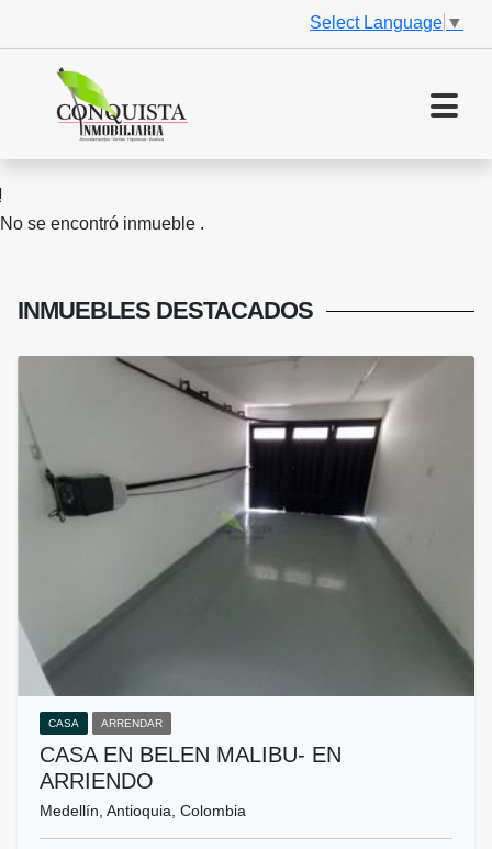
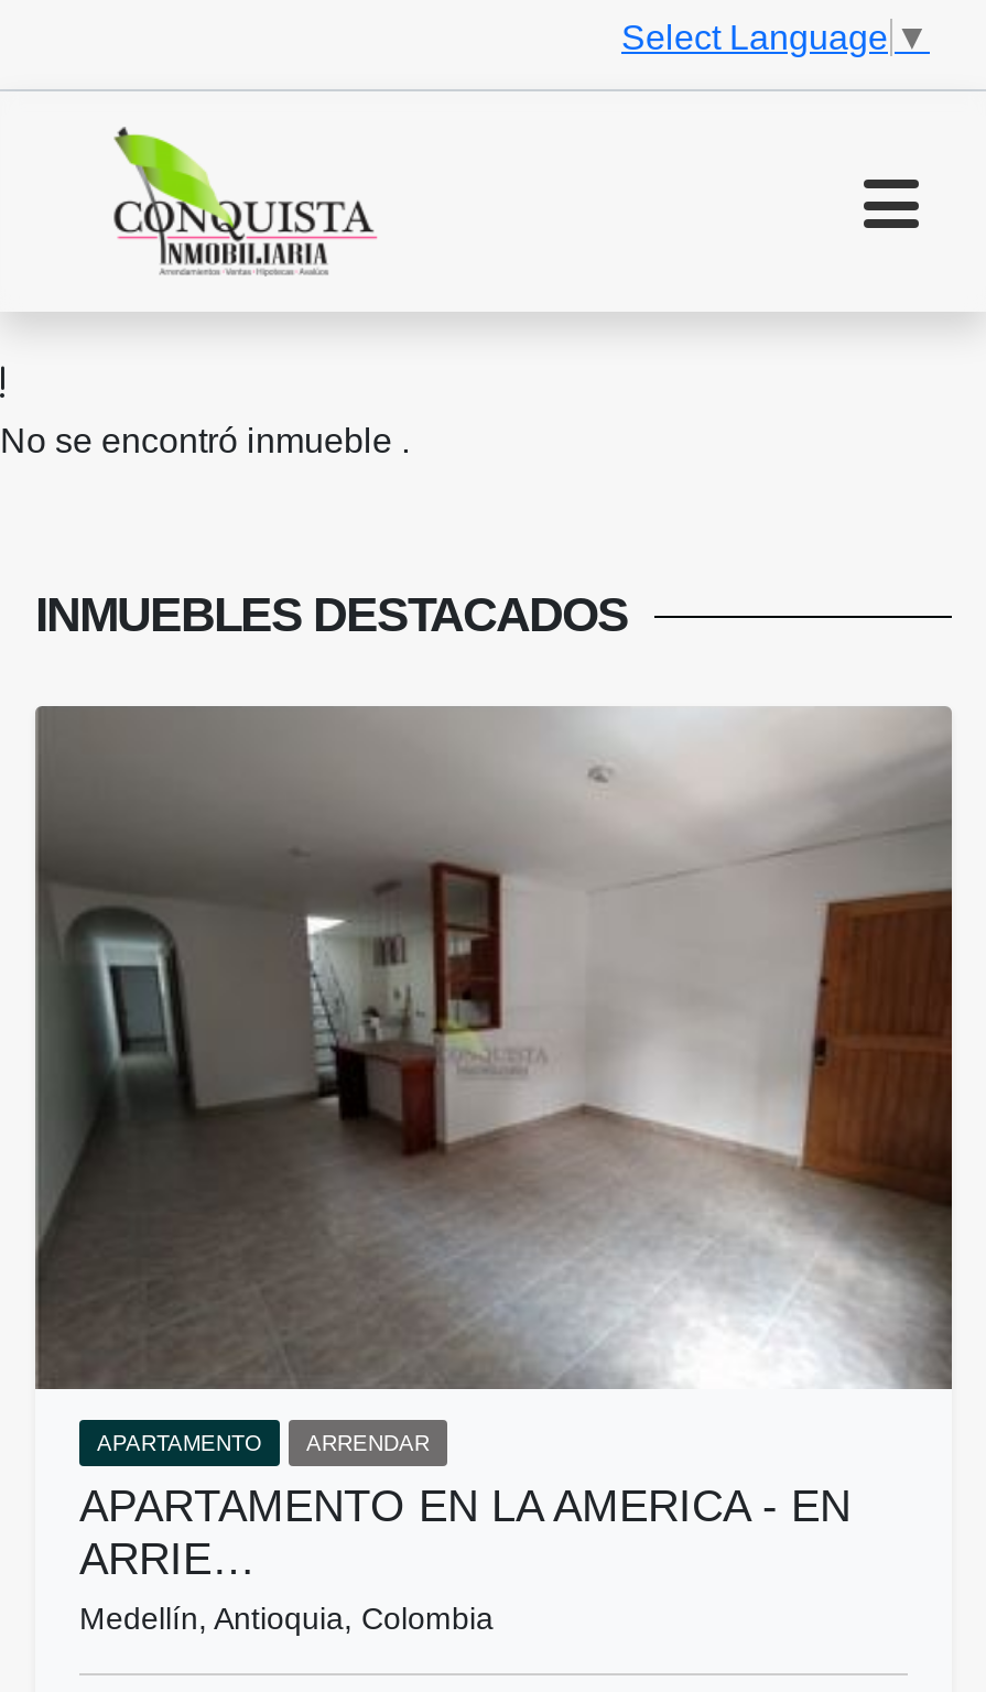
- [image]
- CASA
+ [image]
+ APARTAMENTO

- CASA EN BELEN MALIBU- EN
- ARRIENDO
+ APARTAMENTO EN LA AMERICA - EN
+ ARRIE…
